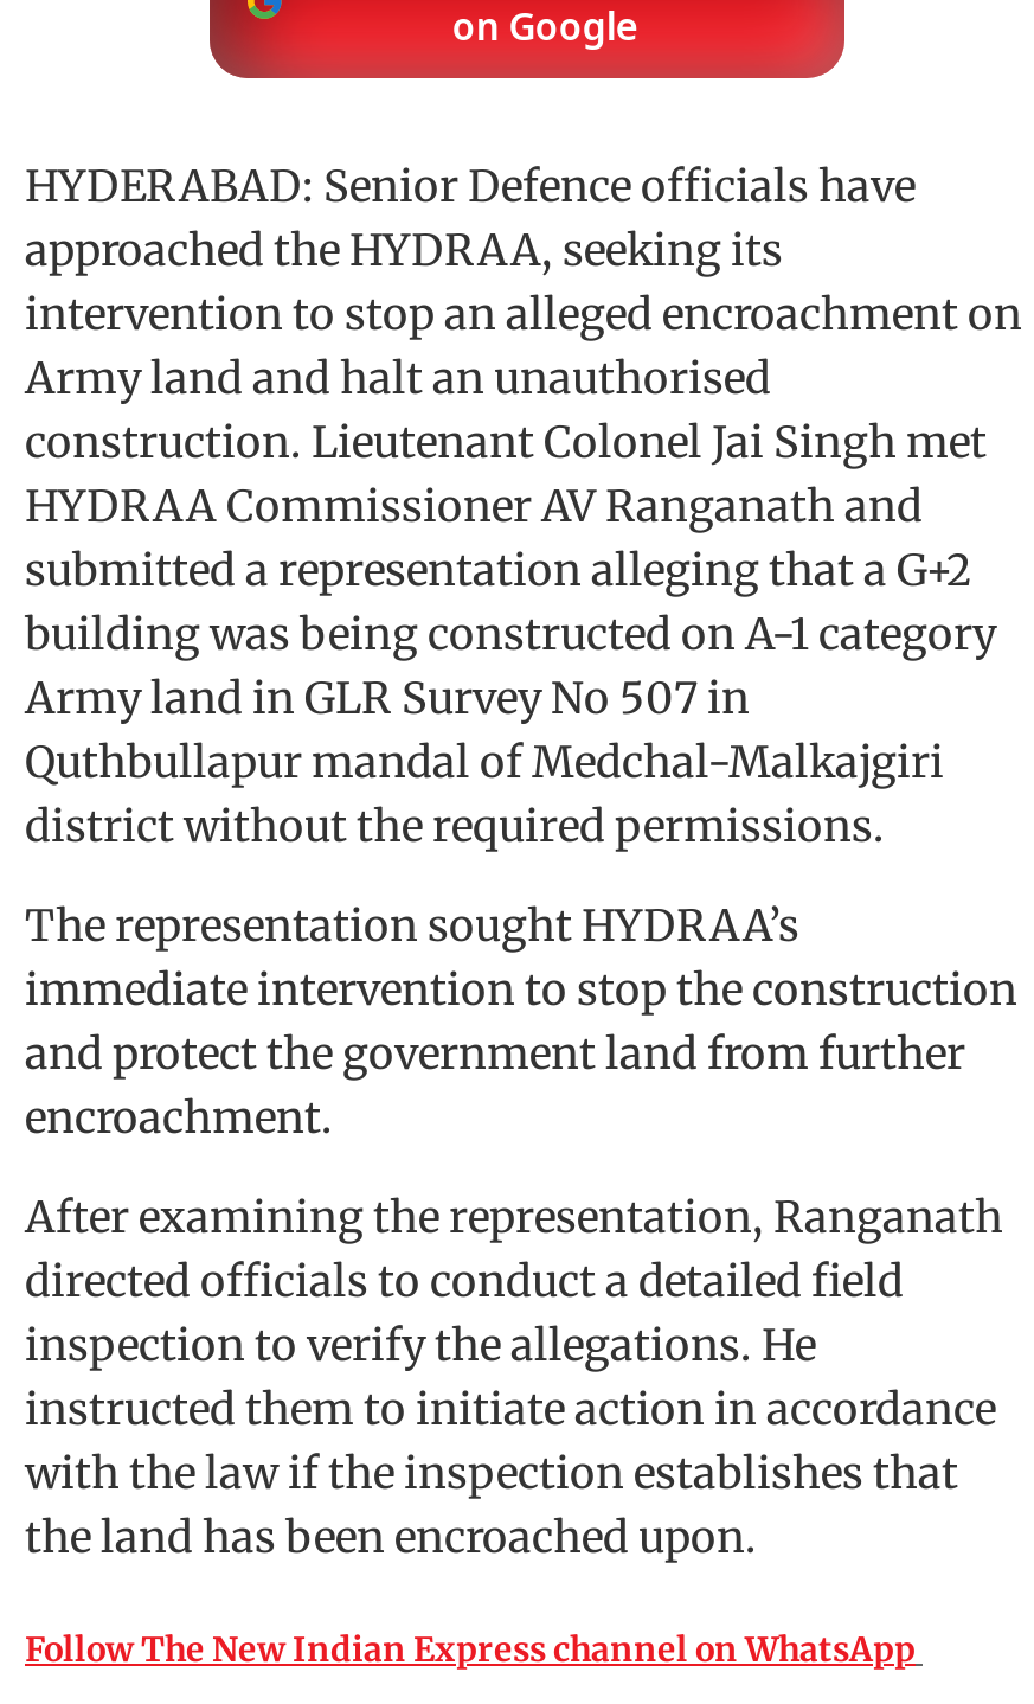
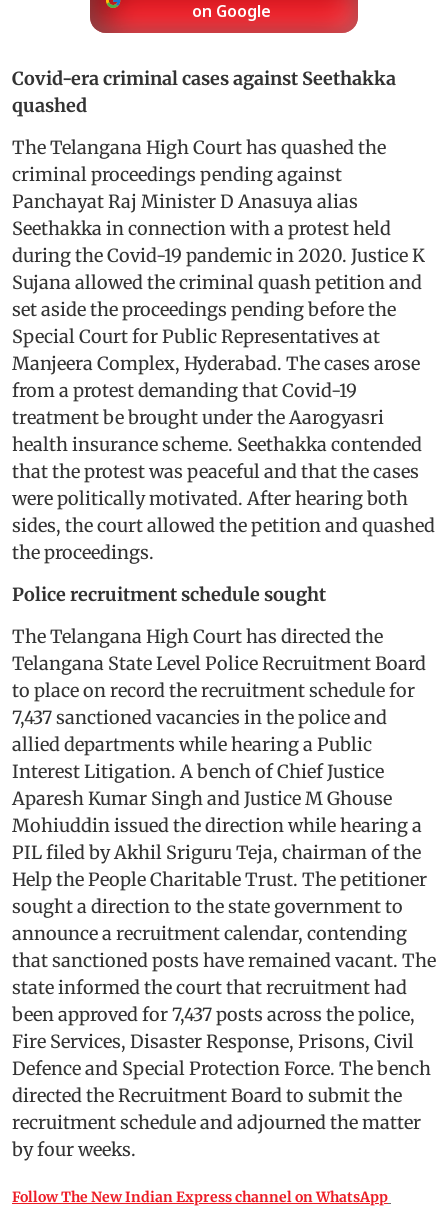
- HYDERABAD: Senior Defence officials have
- approached the HYDRAA, seeking its
- intervention to stop an alleged encroachment on
- Army land and halt an unauthorised
- construction. Lieutenant Colonel Jai Singh met
- HYDRAA Commissioner AV Ranganath and
- submitted a representation alleging that a G+2
- building was being constructed on A-1 category
- Army land in GLR Survey No 507 in
- Quthbullapur mandal of Medchal-Malkajgiri
- district without the required permissions.
- The representation sought HYDRAA’s
- immediate intervention to stop the construction
- and protect the government land from further
- encroachment.
- After examining the representation, Ranganath
- directed officials to conduct a detailed field
- inspection to verify the allegations. He
- instructed them to initiate action in accordance
- with the law if the inspection establishes that
- the land has been encroached upon.
+ Covid-era criminal cases against Seethakka
+ quashed
+ The Telangana High Court has quashed the
+ criminal proceedings pending against
+ Panchayat Raj Minister D Anasuya alias
+ Seethakka in connection with a protest held
+ during the Covid-19 pandemic in 2020. Justice K
+ Sujana allowed the criminal quash petition and
+ set aside the proceedings pending before the
+ Special Court for Public Representatives at
+ Manjeera Complex, Hyderabad. The cases arose
+ from a protest demanding that Covid-19
+ treatment be brought under the Aarogyasri
+ health insurance scheme. Seethakka contended
+ that the protest was peaceful and that the cases
+ were politically motivated. After hearing both
+ sides, the court allowed the petition and quashed
+ the proceedings.
+ Police recruitment schedule sought
+ The Telangana High Court has directed the
+ Telangana State Level Police Recruitment Board
+ to place on record the recruitment schedule for
+ 7,437 sanctioned vacancies in the police and
+ allied departments while hearing a Public
+ Interest Litigation. A bench of Chief Justice
+ Aparesh Kumar Singh and Justice M Ghouse
+ Mohiuddin issued the direction while hearing a
+ PIL filed by Akhil Sriguru Teja, chairman of the
+ Help the People Charitable Trust. The petitioner
+ sought a direction to the state government to
+ announce a recruitment calendar, contending
+ that sanctioned posts have remained vacant. The
+ state informed the court that recruitment had
+ been approved for 7,437 posts across the police,
+ Fire Services, Disaster Response, Prisons, Civil
+ Defence and Special Protection Force. The bench
+ directed the Recruitment Board to submit the
+ recruitment schedule and adjourned the matter
+ by four weeks.
